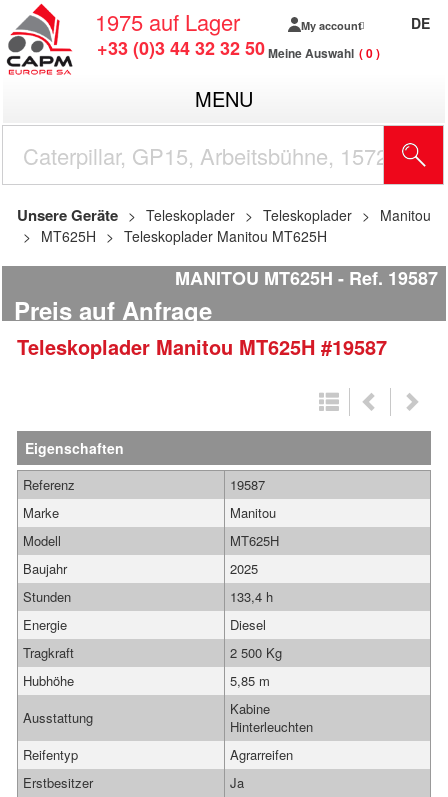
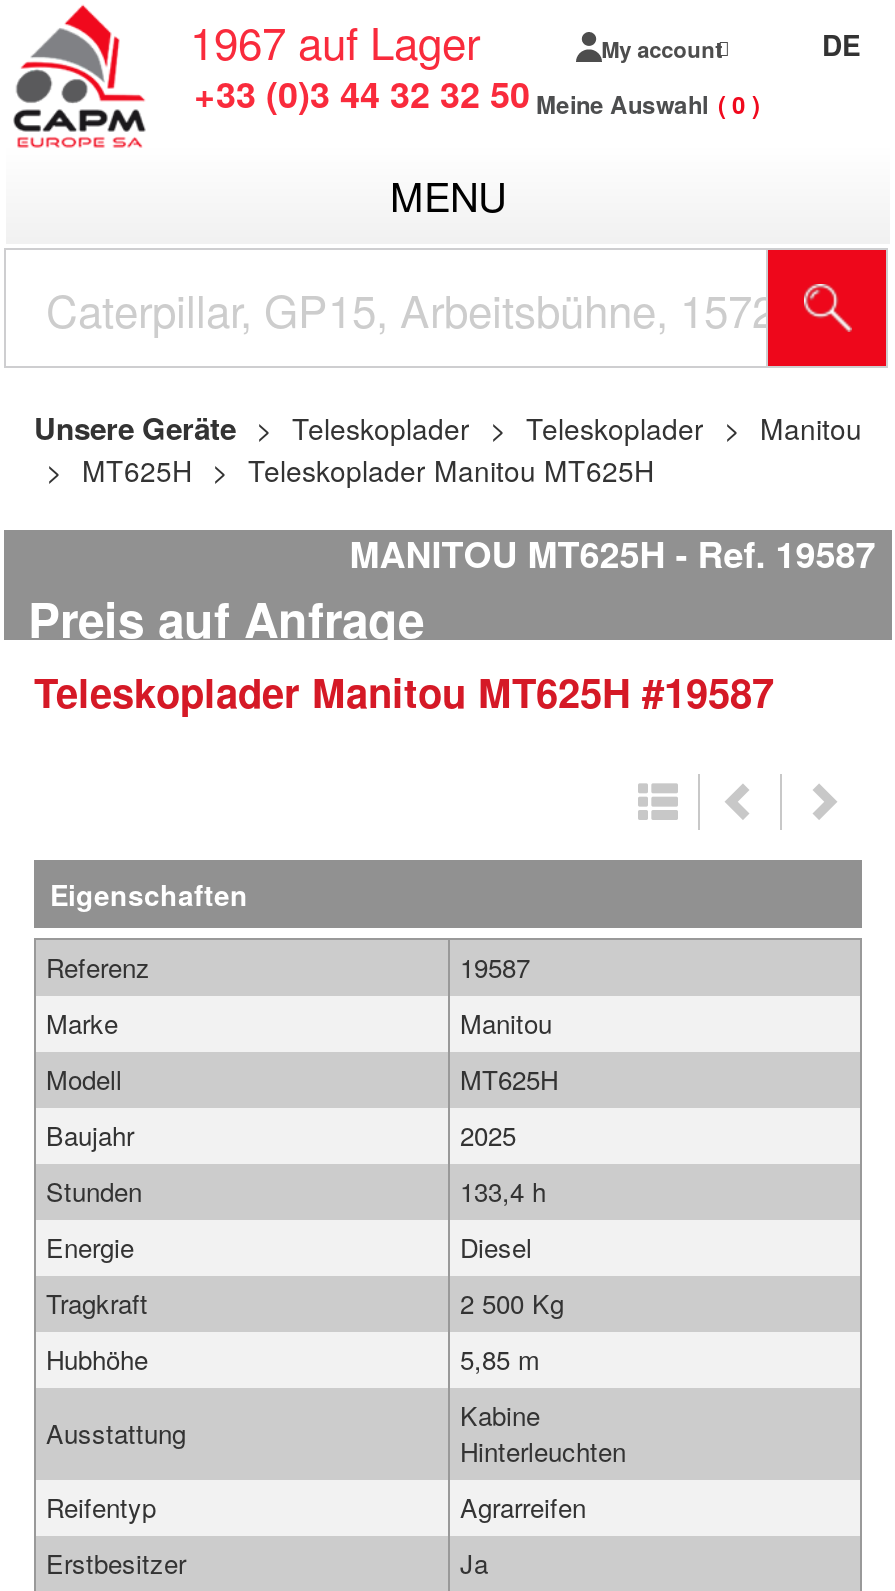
- 1975 auf Lager
+ 1967 auf Lager
